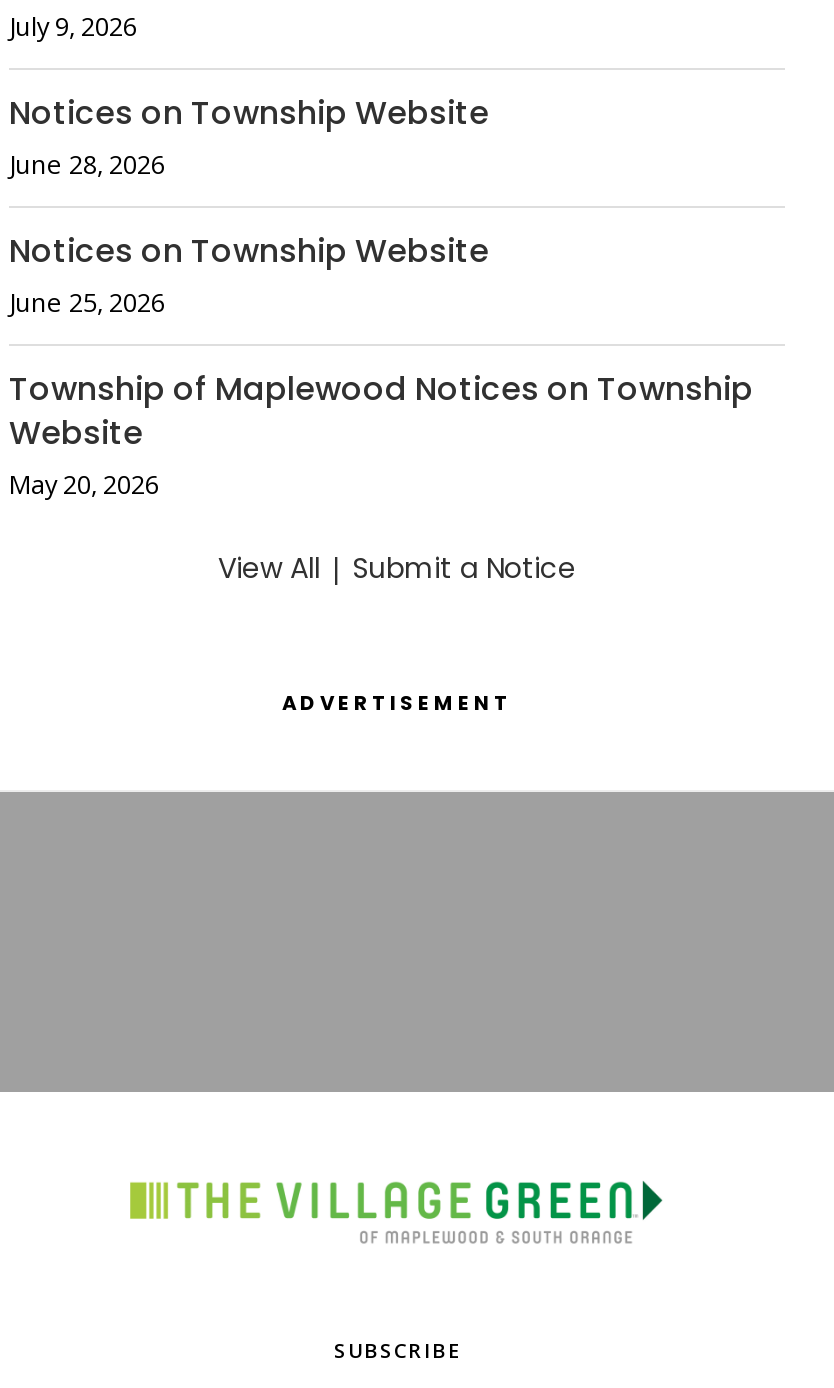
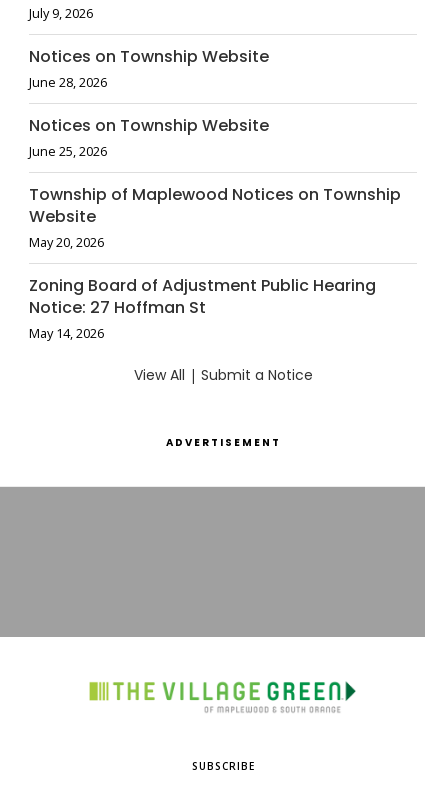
+ Zoning Board of Adjustment Public Hearing
+ Notice: 27 Hoffman St
+ May 14, 2026
